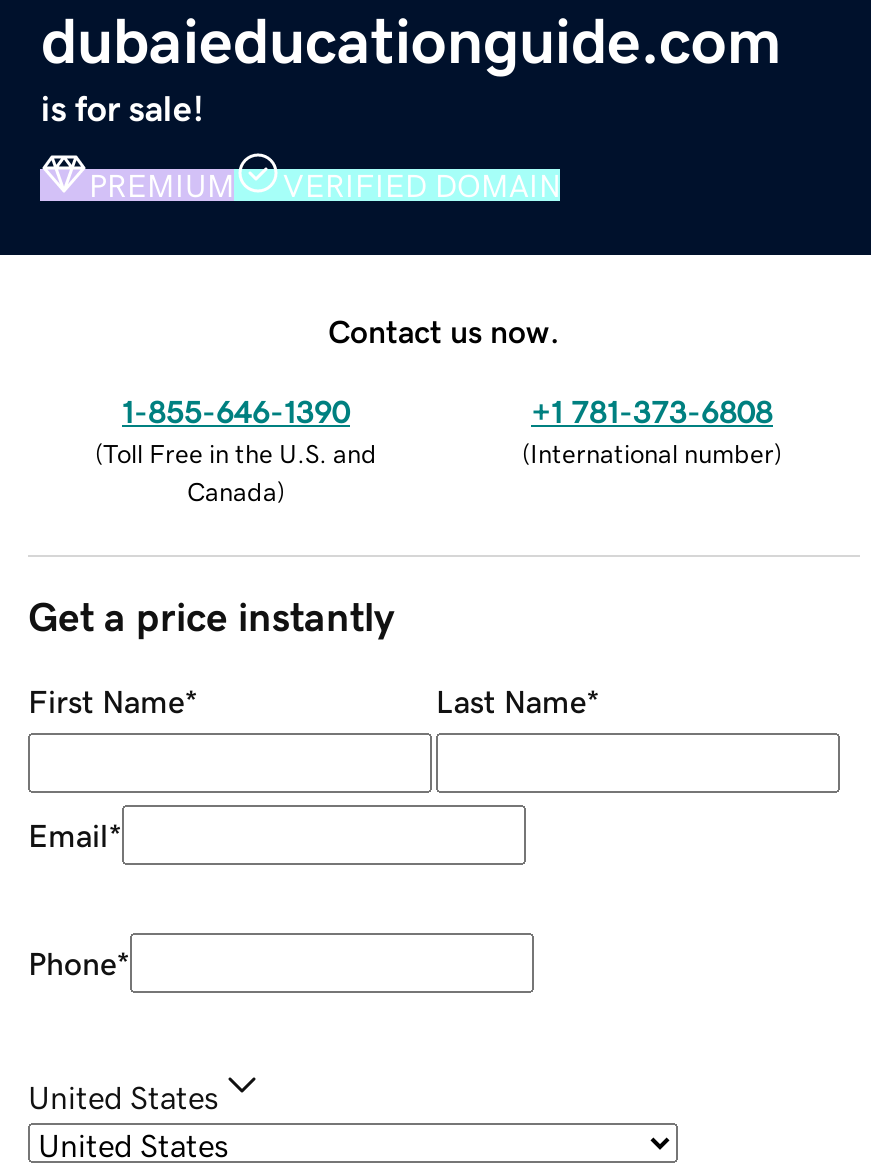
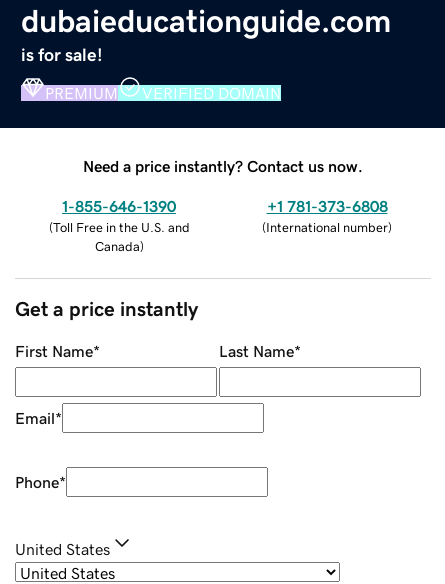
- Contact us now.
+ Need a price instantly? Contact us now.
